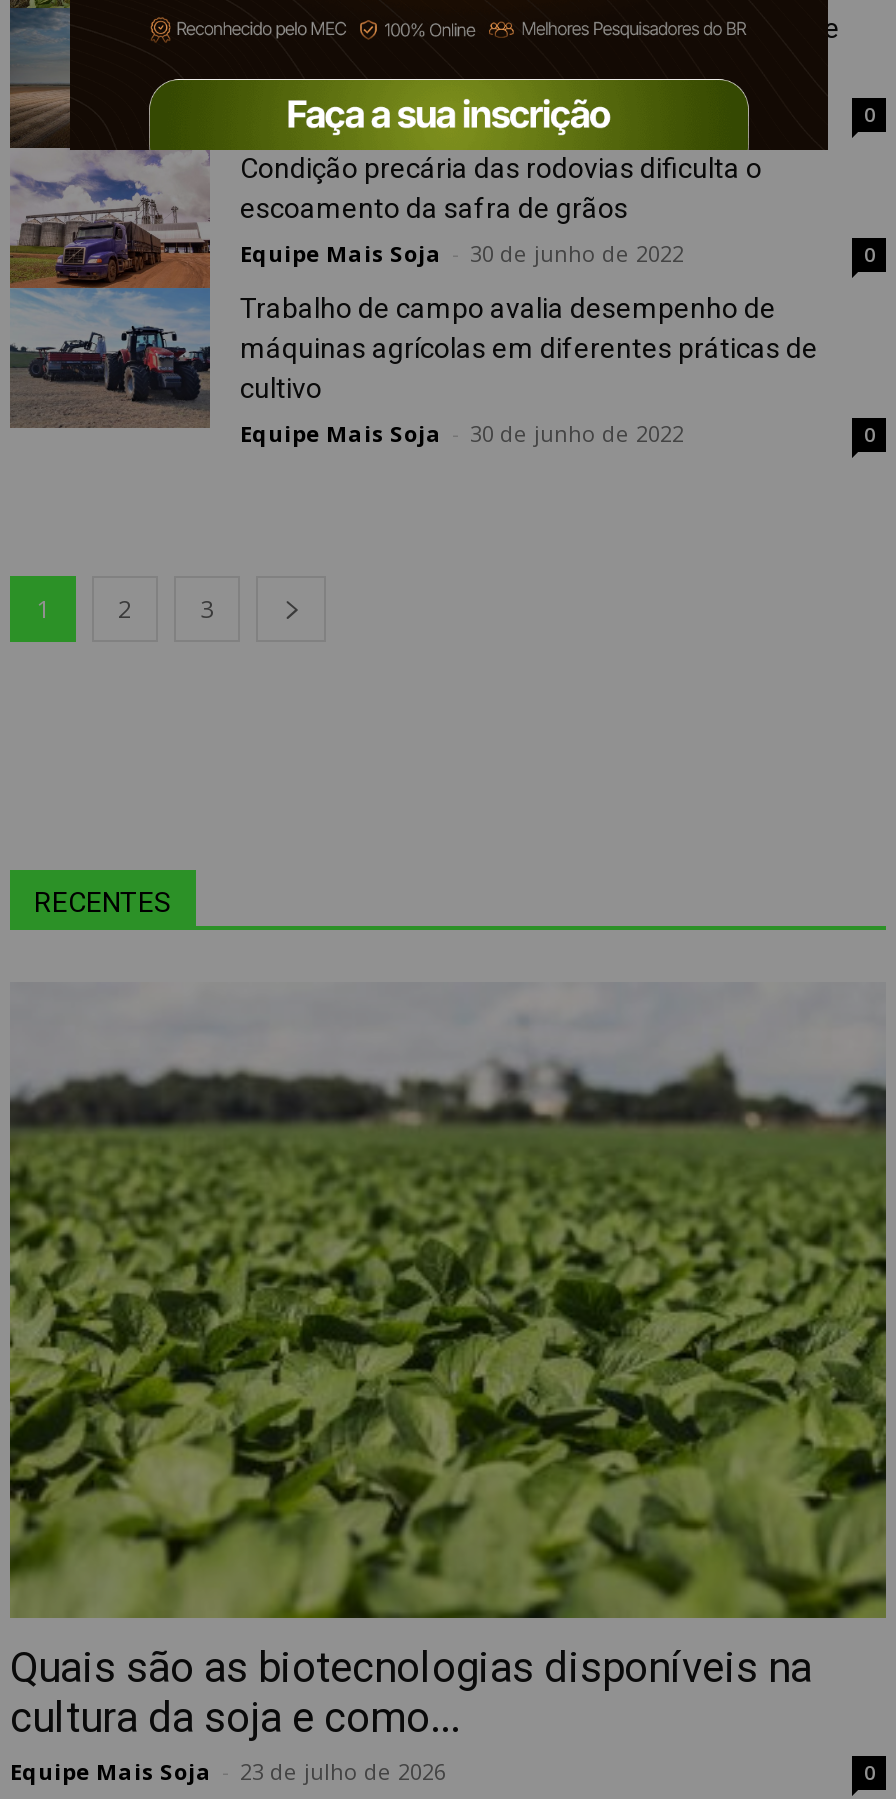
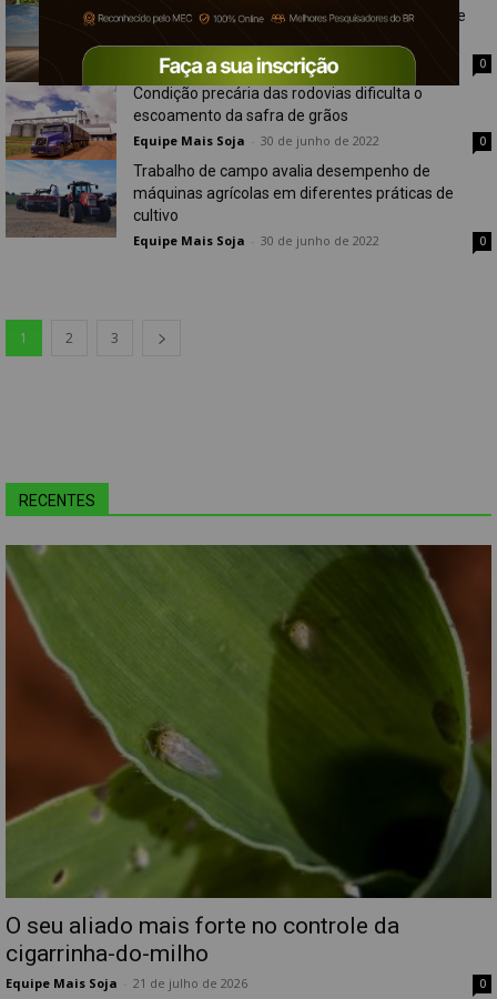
- [image]
- Quais são as biotecnologias disponíveis na
- cultura da soja e como...
- Equipe Mais Soja - 23 de julho de 2026
+ [image]
+ O seu aliado mais forte no controle da
+ cigarrinha-do-milho
+ Equipe Mais Soja - 21 de julho de 2026
